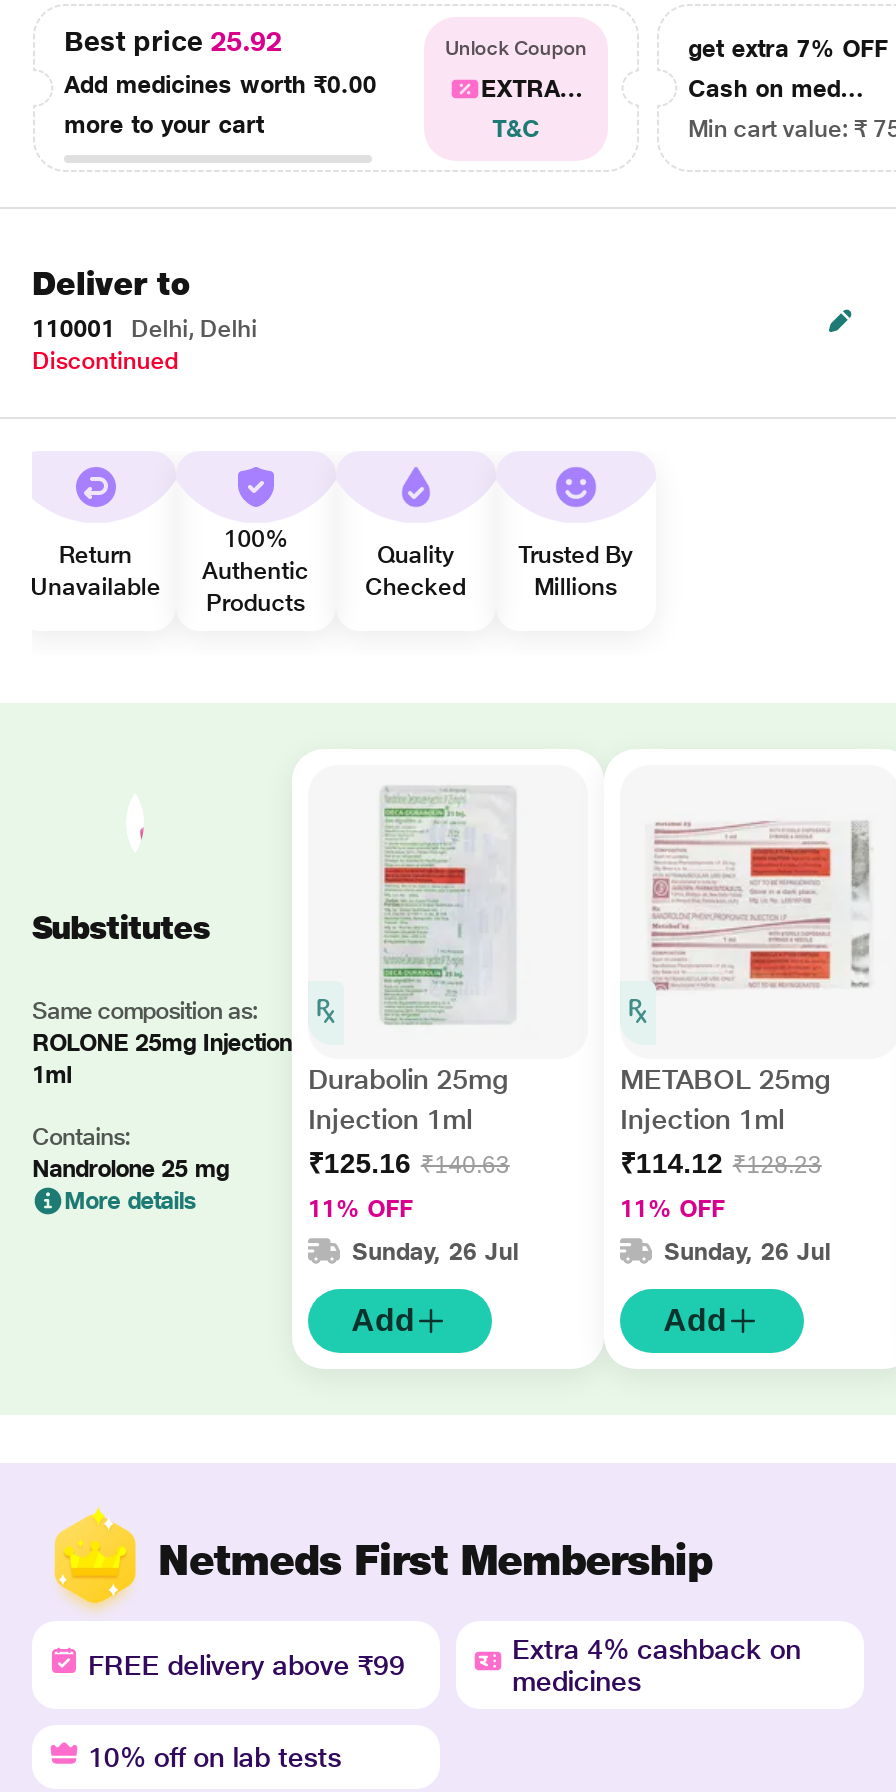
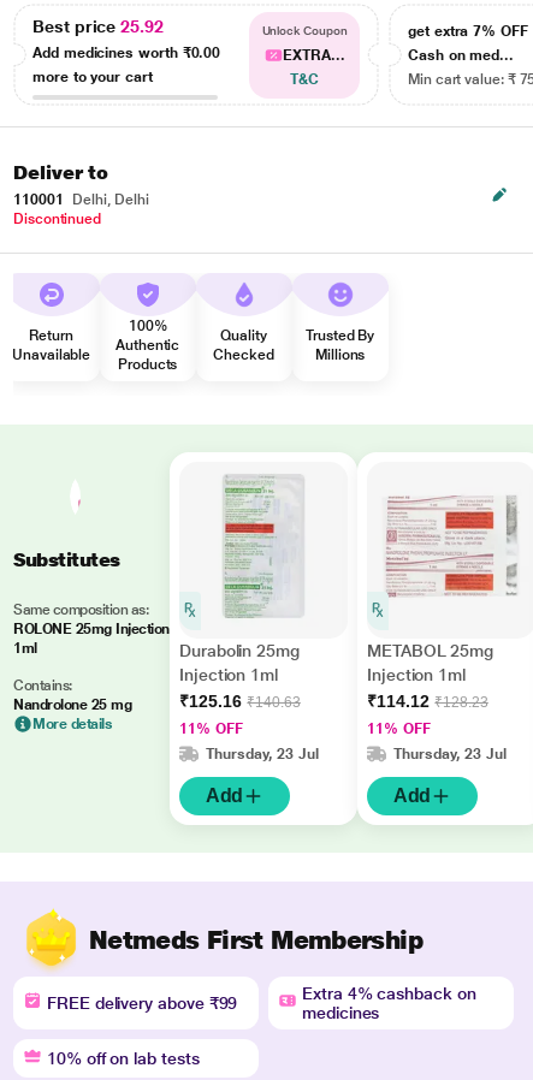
- Sunday, 26 Jul
+ Thursday, 23 Jul

- Sunday, 26 Jul
+ Thursday, 23 Jul
